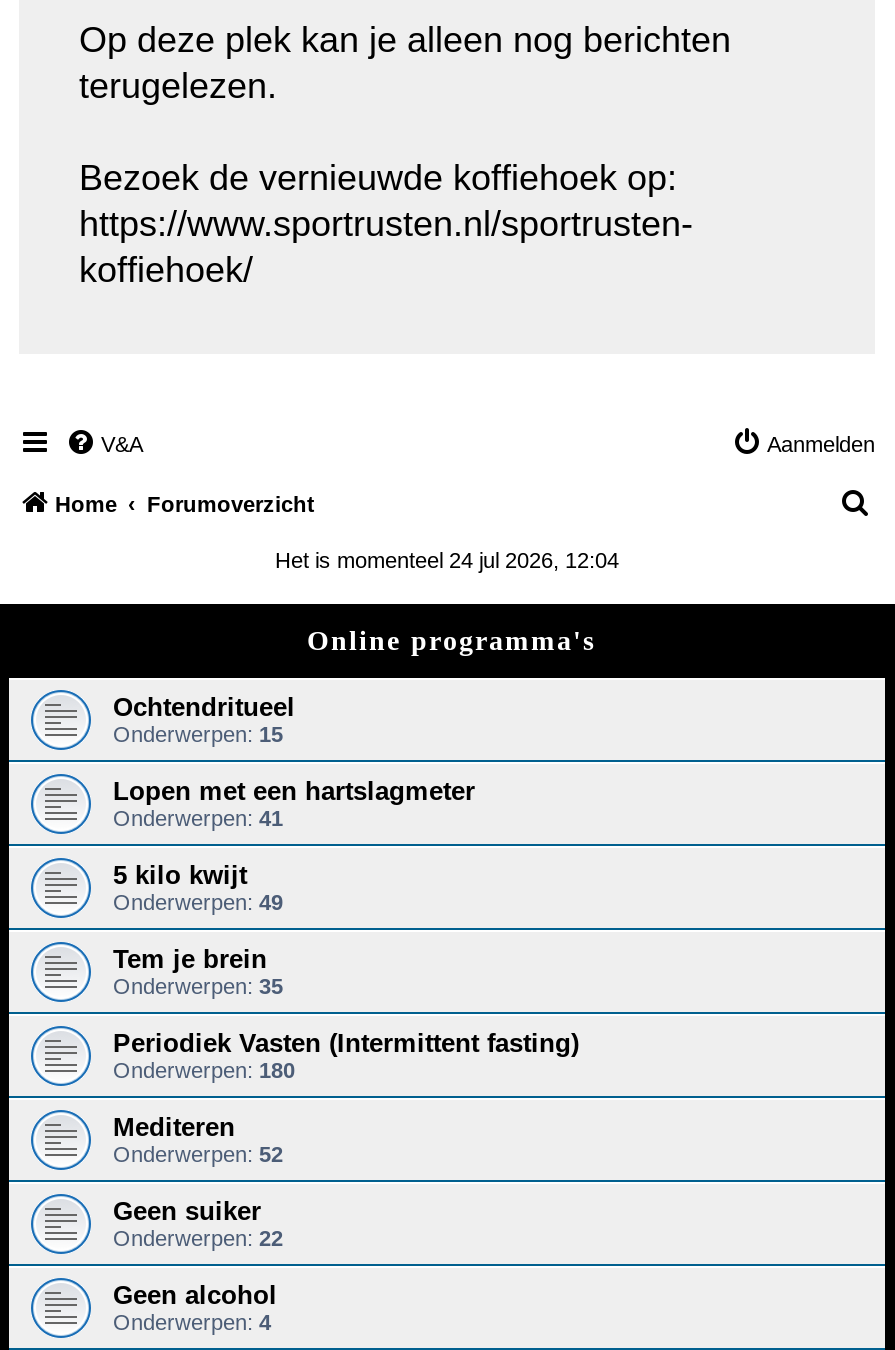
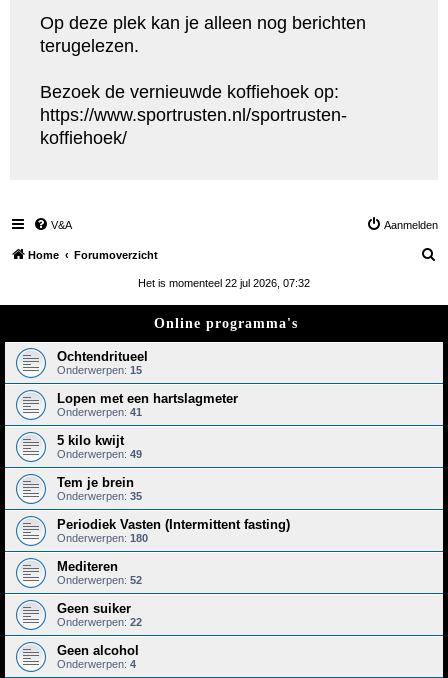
- Het is momenteel 24 jul 2026, 12:04
+ Het is momenteel 22 jul 2026, 07:32
